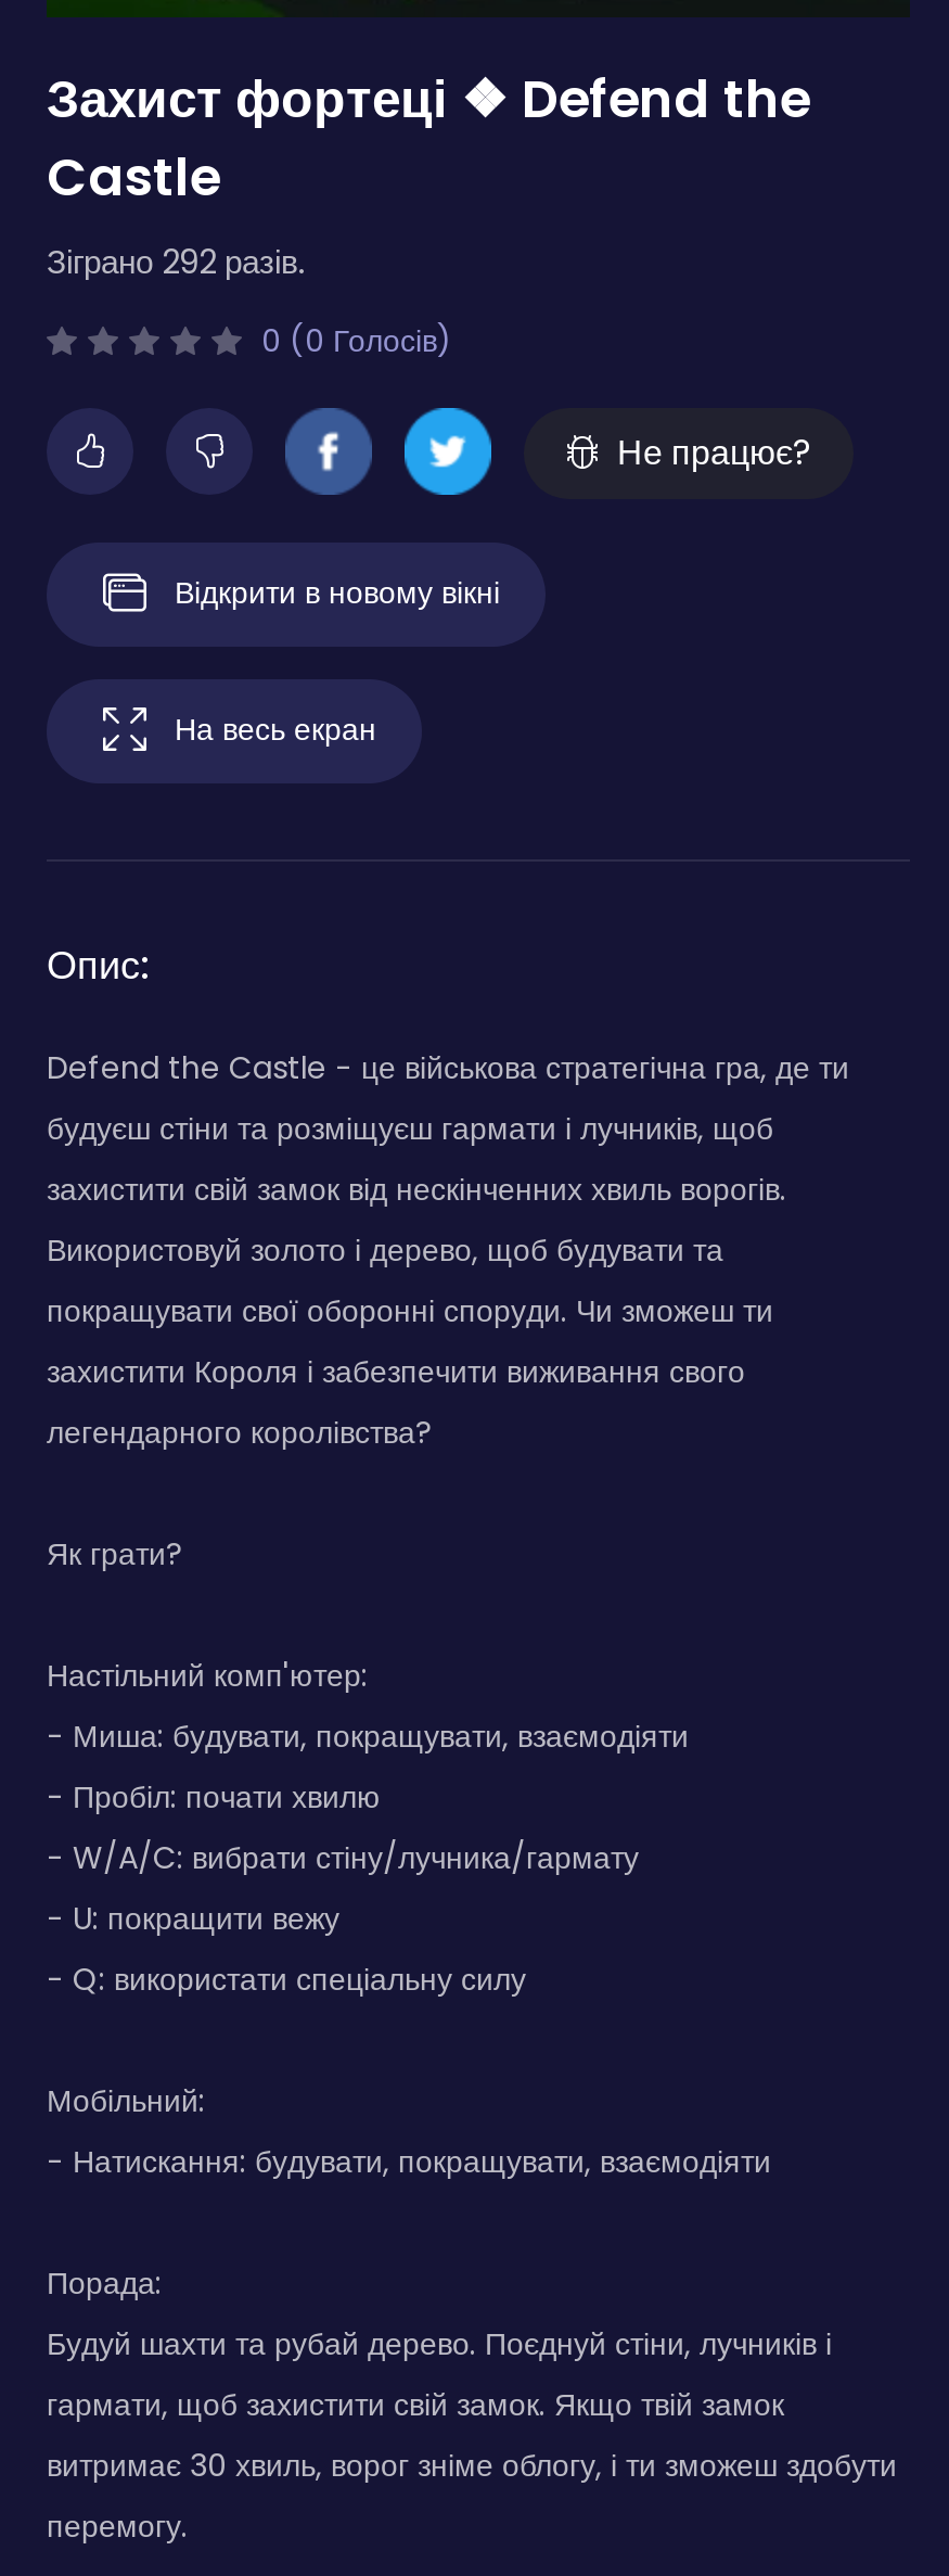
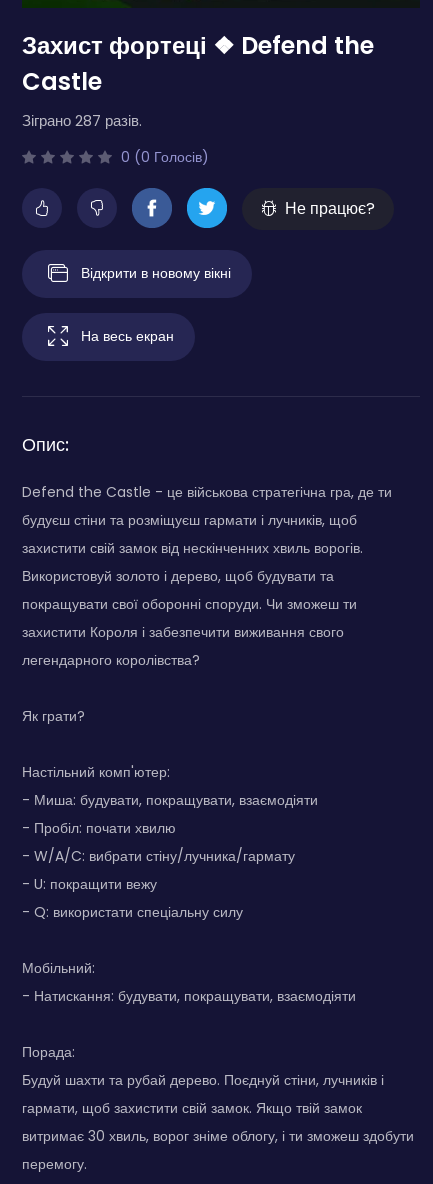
- Зіграно 292 разів.
+ Зіграно 287 разів.
